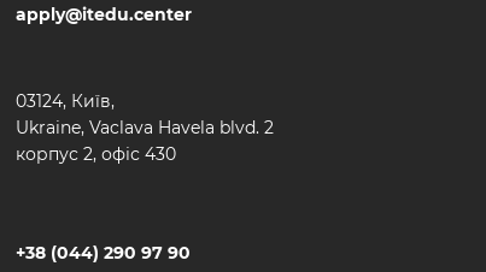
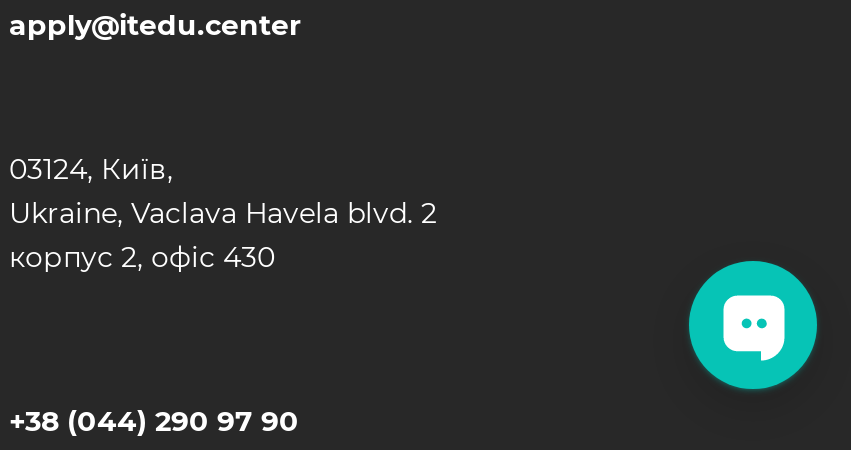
+ [image]
